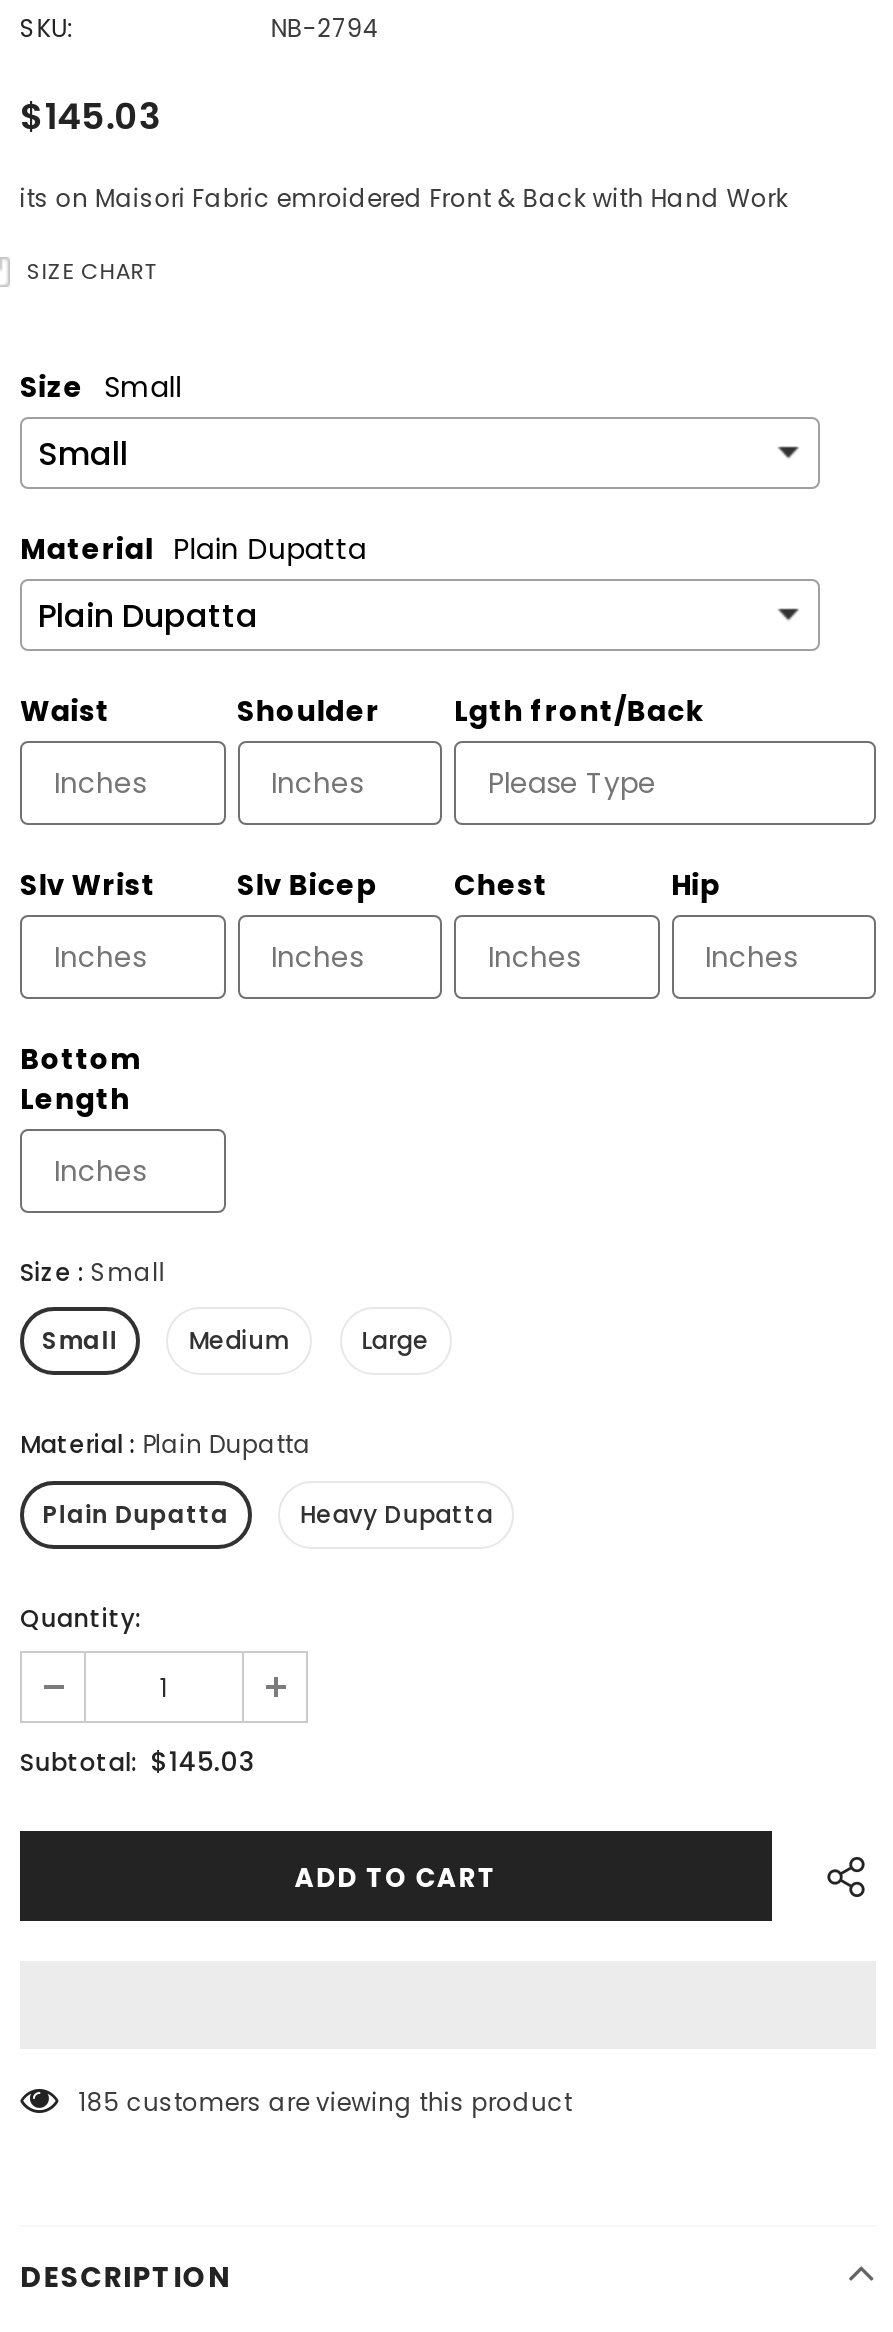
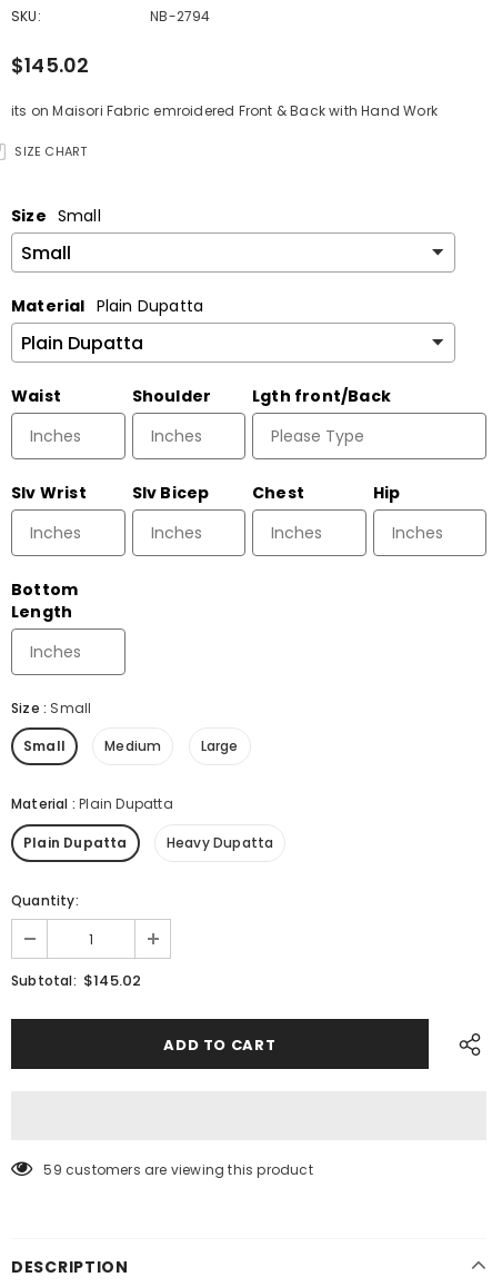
- $145.03
+ $145.02

- Subtotal: $145.03
+ Subtotal: $145.02

- 185 customers are viewing this product
+ 59 customers are viewing this product
